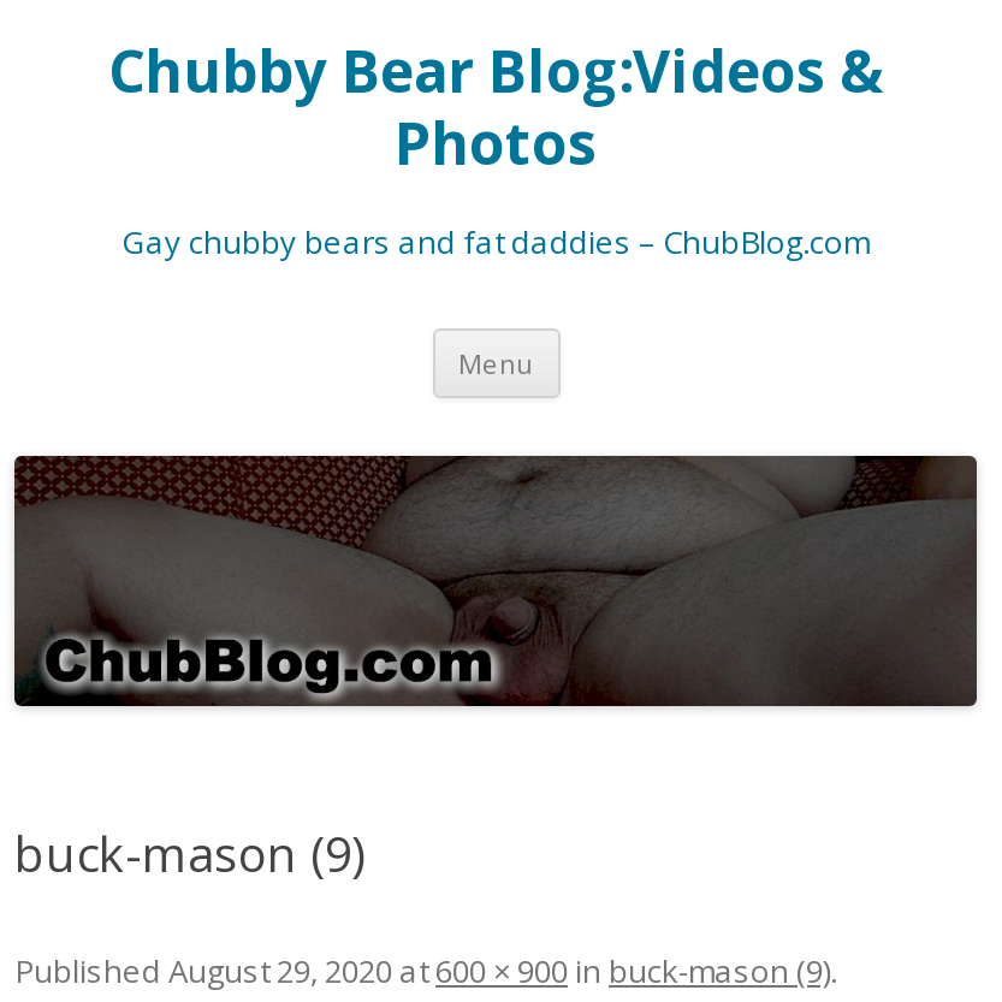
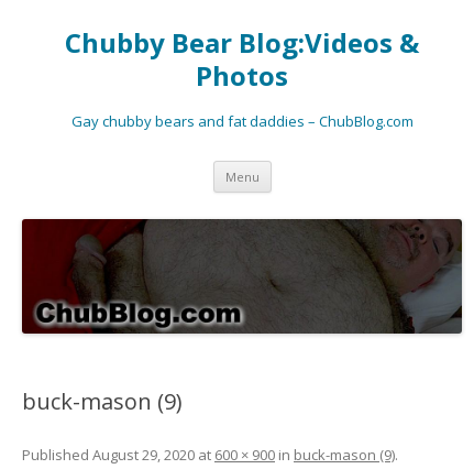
- [image]
+ [image]
